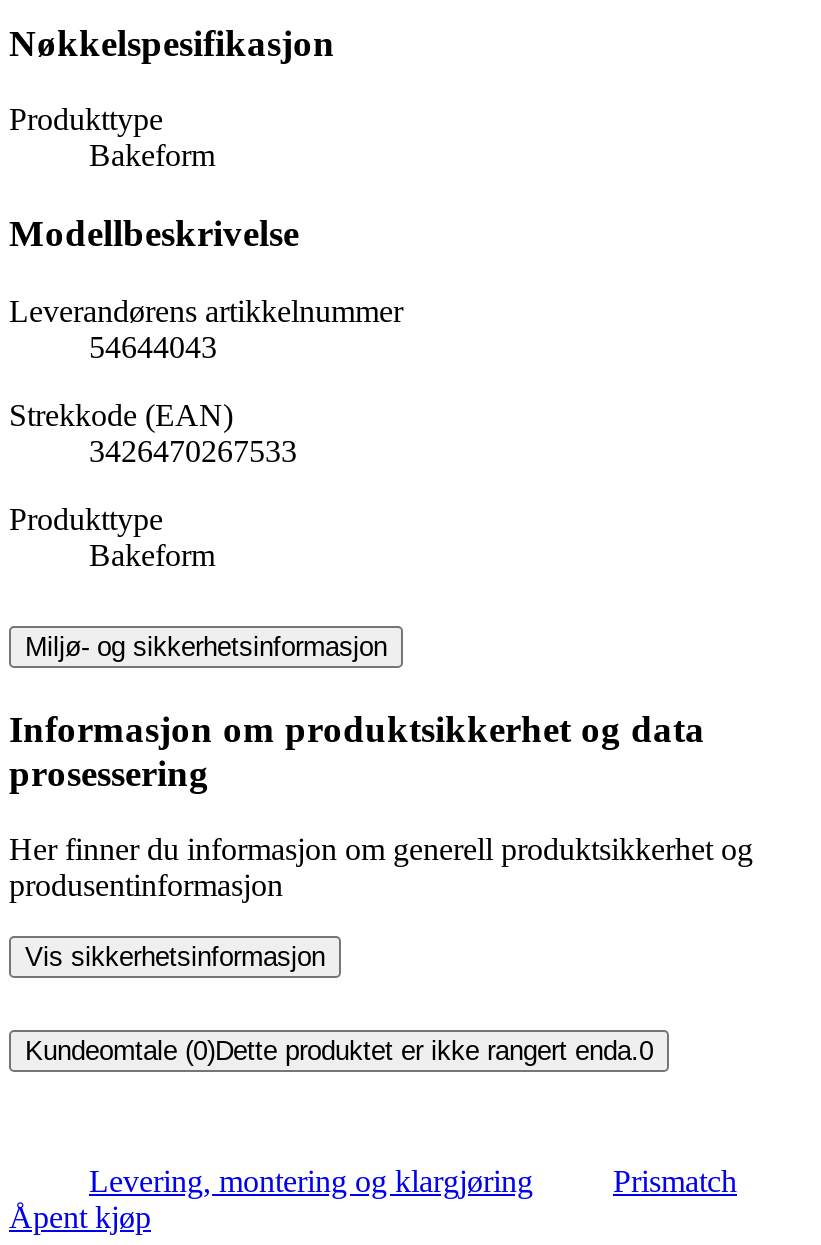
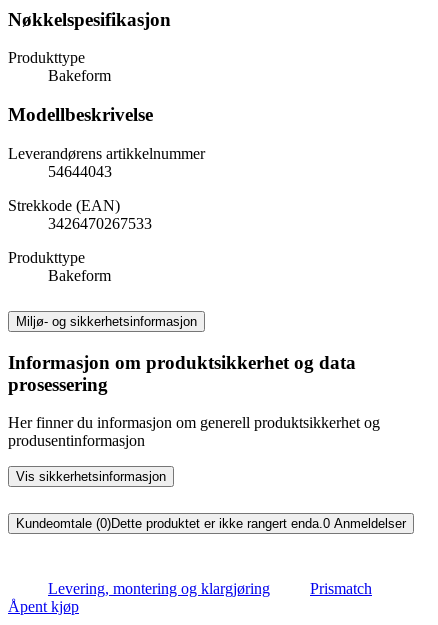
- Kundeomtale (0)Dette produktet er ikke rangert enda.0
+ Kundeomtale (0)Dette produktet er ikke rangert enda.0 Anmeldelser
